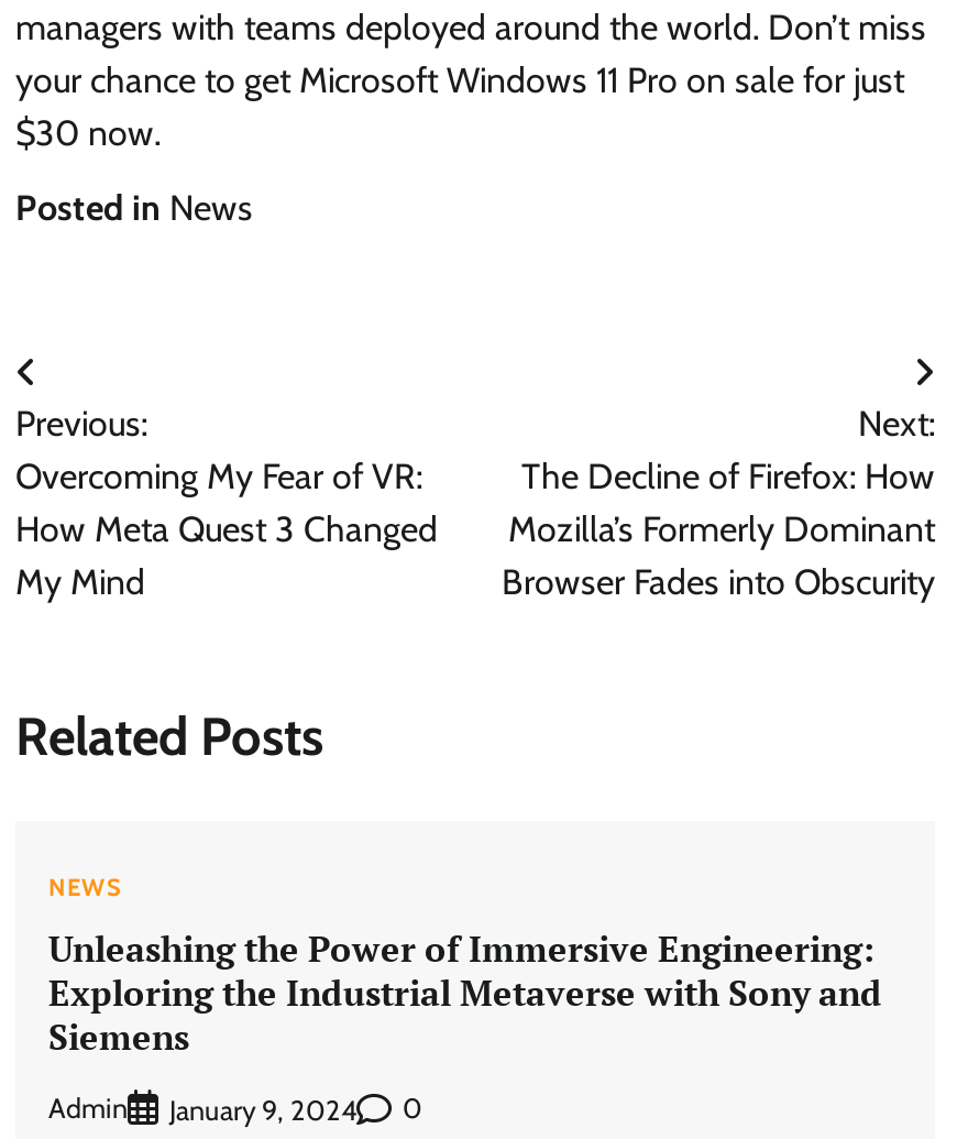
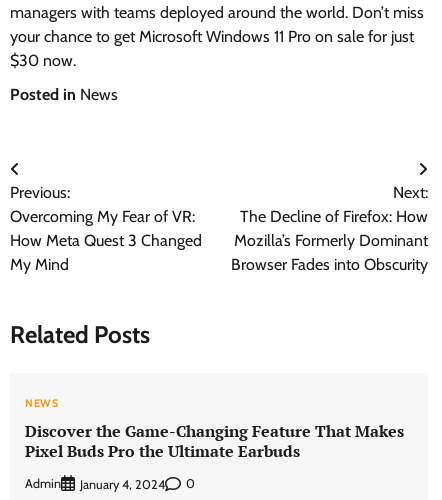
- Unleashing the Power of Immersive Engineering:
- Exploring the Industrial Metaverse with Sony and
- Siemens
+ Discover the Game-Changing Feature That Makes
+ Pixel Buds Pro the Ultimate Earbuds

- January 9, 2024
+ January 4, 2024
